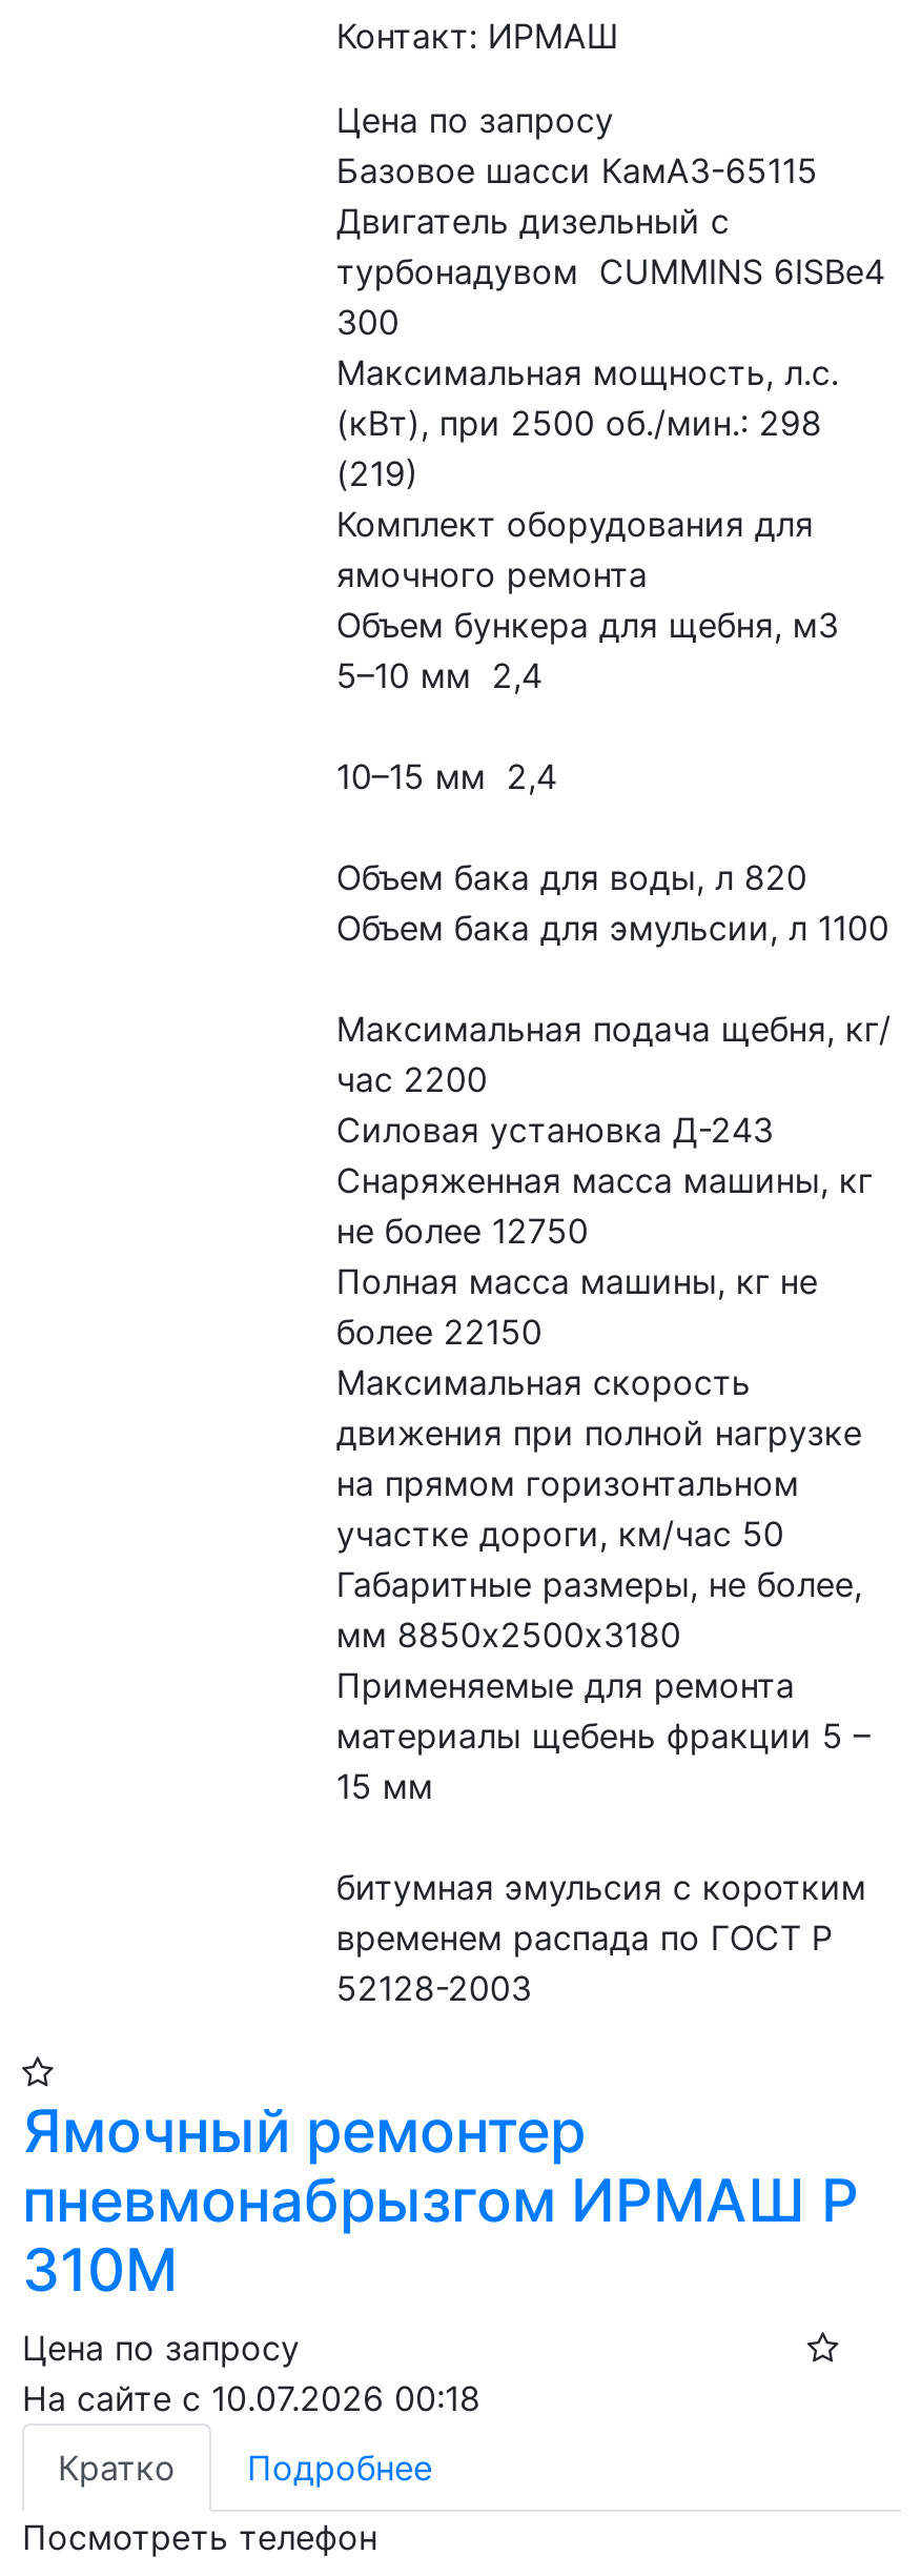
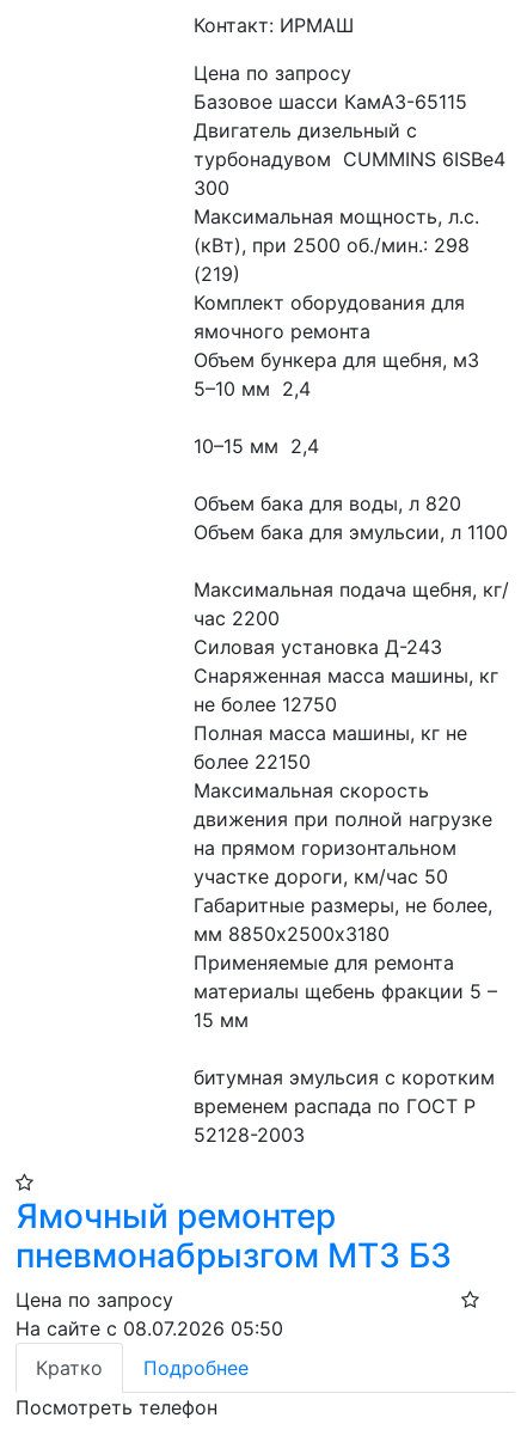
- пневмонабрызгом ИРМАШ Р
- 310М
+ пневмонабрызгом МТЗ БЗ

- На сайте с 10.07.2026 00:18
+ На сайте с 08.07.2026 05:50
